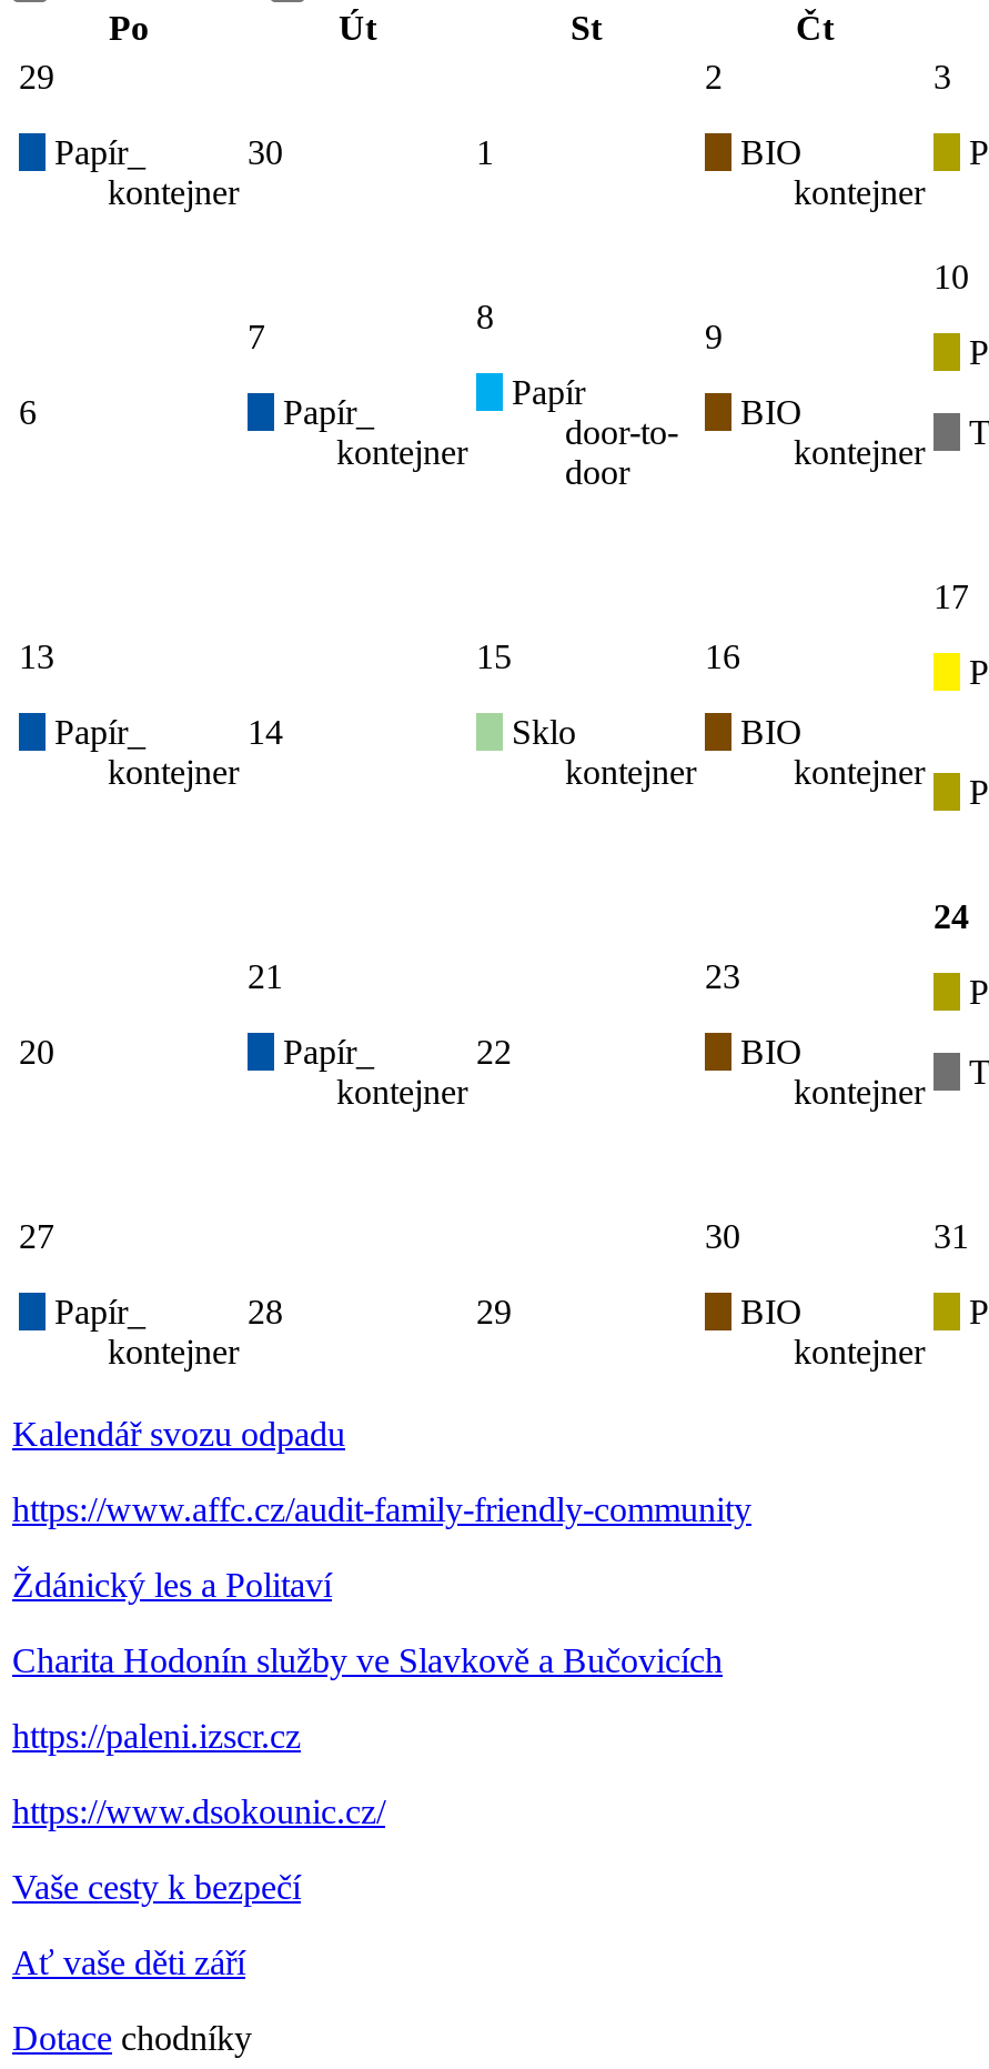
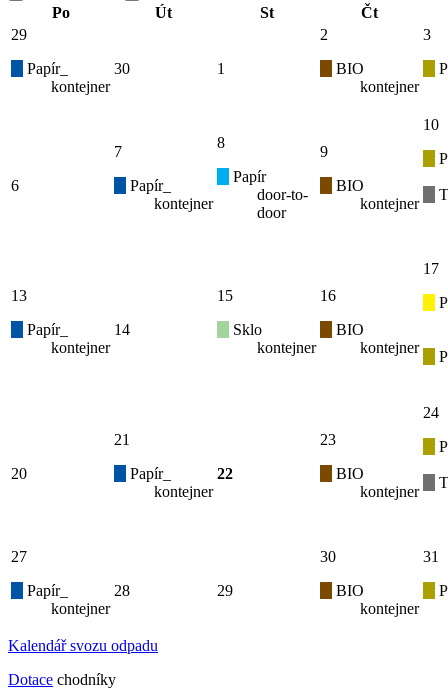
- https://www.affc.cz/audit-family-friendly-community
- Ždánický les a Politaví
- Charita Hodonín služby ve Slavkově a Bučovicích
- https://paleni.izscr.cz
- https://www.dsokounic.cz/
- Vaše cesty k bezpečí
- Ať vaše děti září
